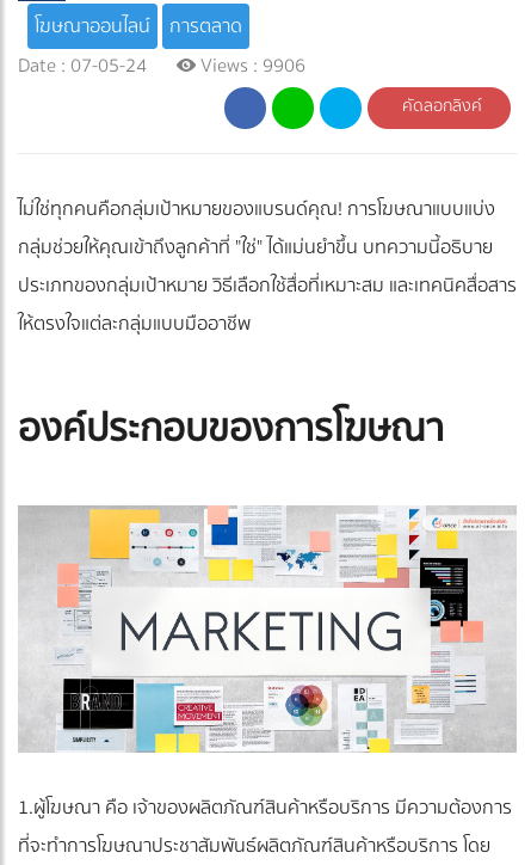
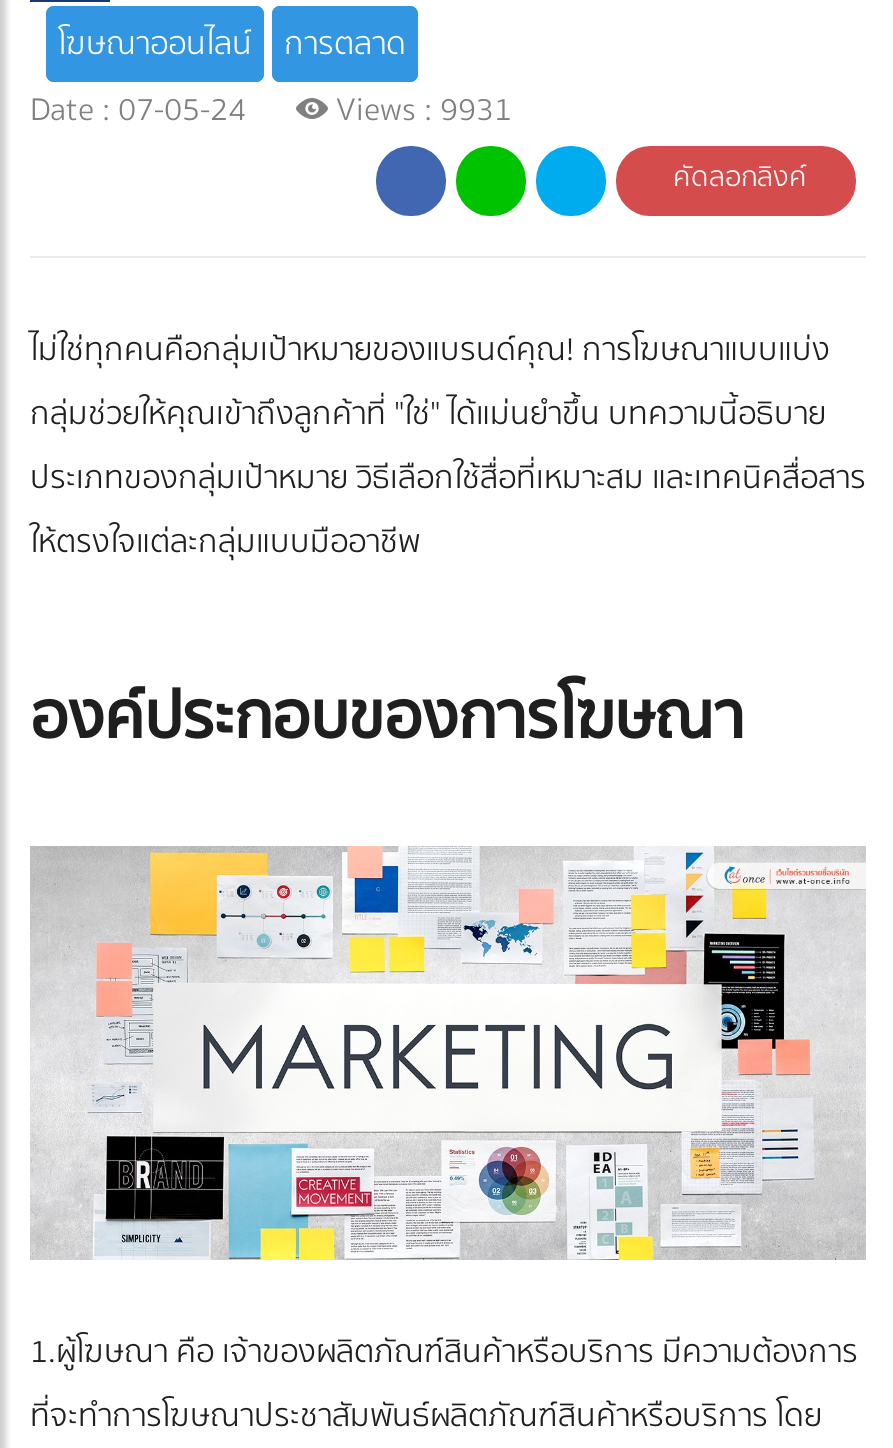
- Views : 9906
+ Views : 9931
